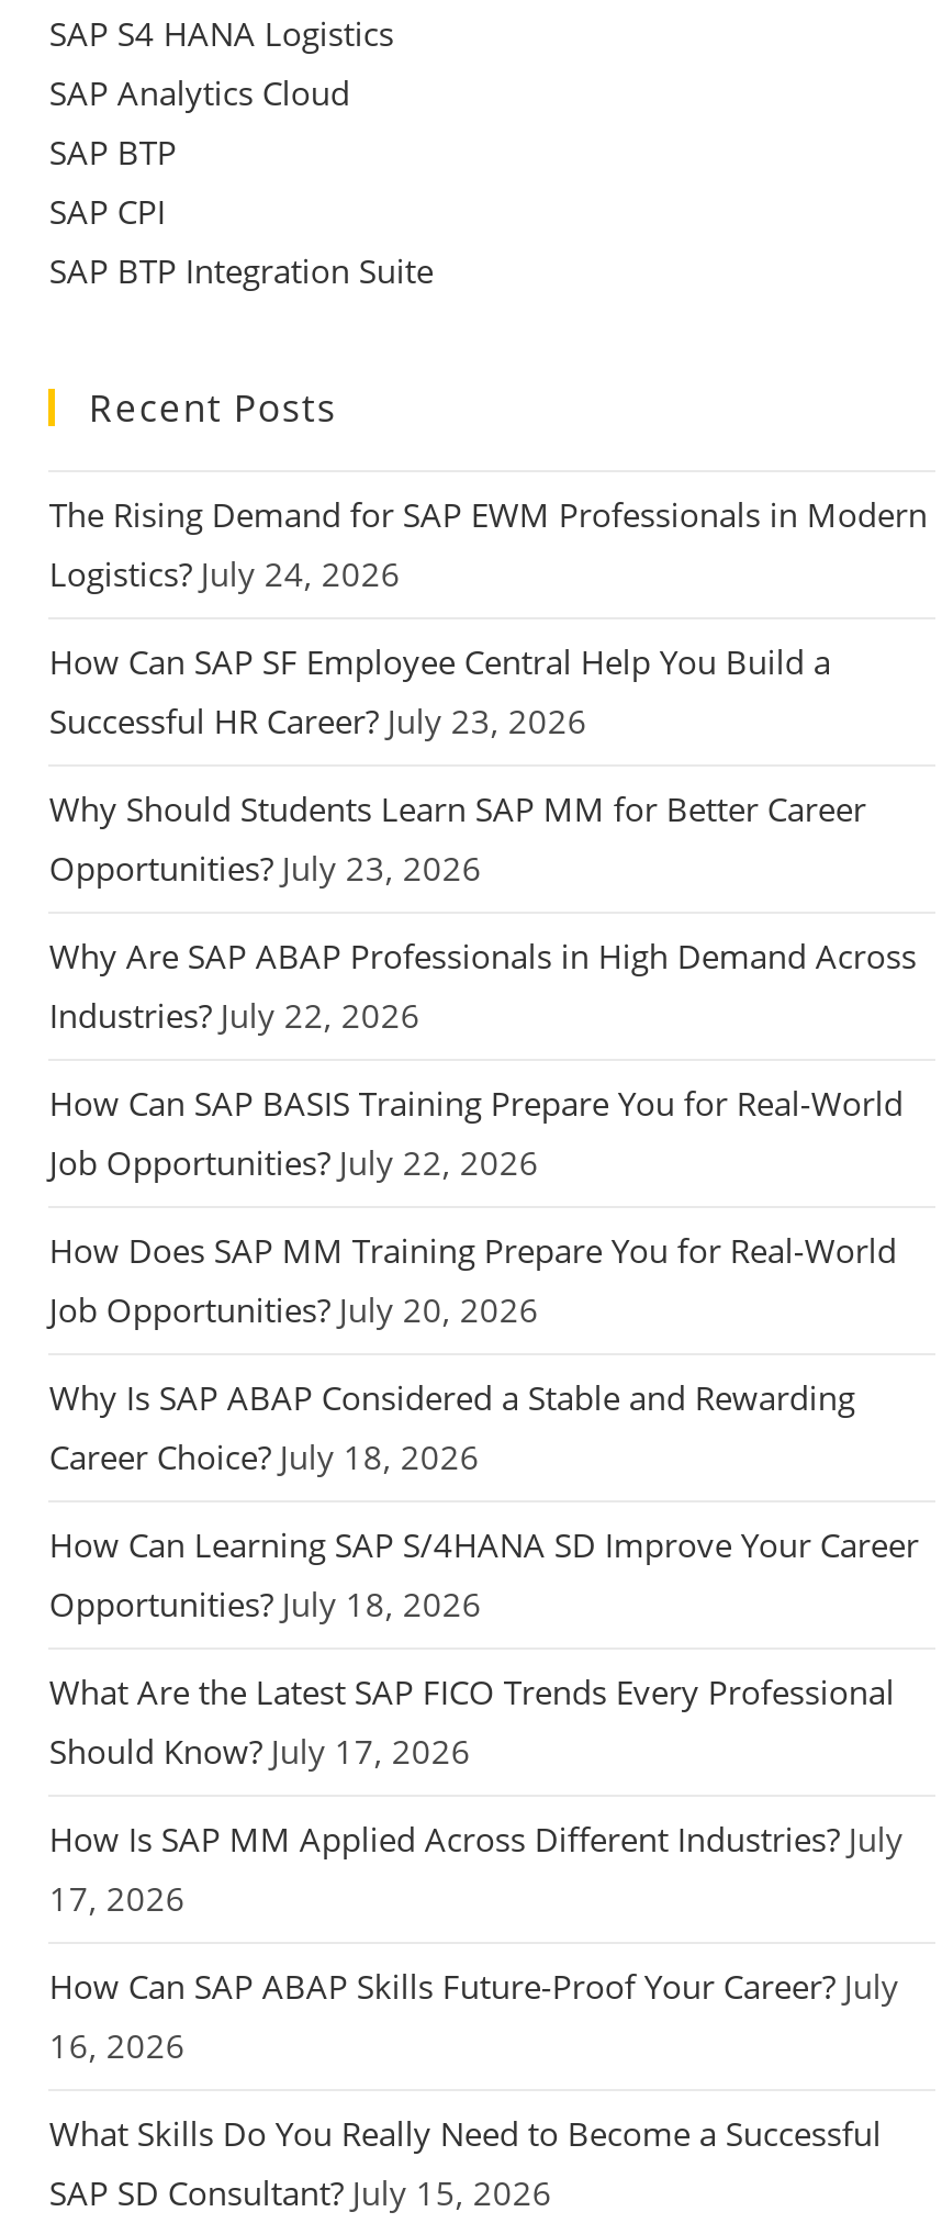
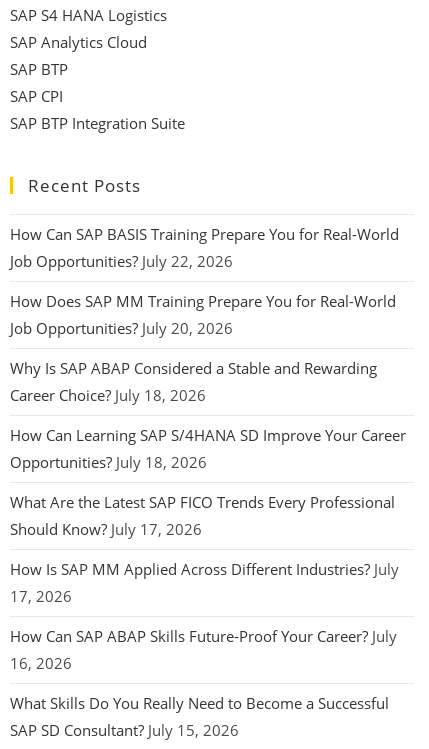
- The Rising Demand for SAP EWM Professionals in Modern
- Logistics? July 24, 2026
- How Can SAP SF Employee Central Help You Build a
- Successful HR Career? July 23, 2026
- Why Should Students Learn SAP MM for Better Career
- Opportunities? July 23, 2026
- Why Are SAP ABAP Professionals in High Demand Across
- Industries? July 22, 2026
